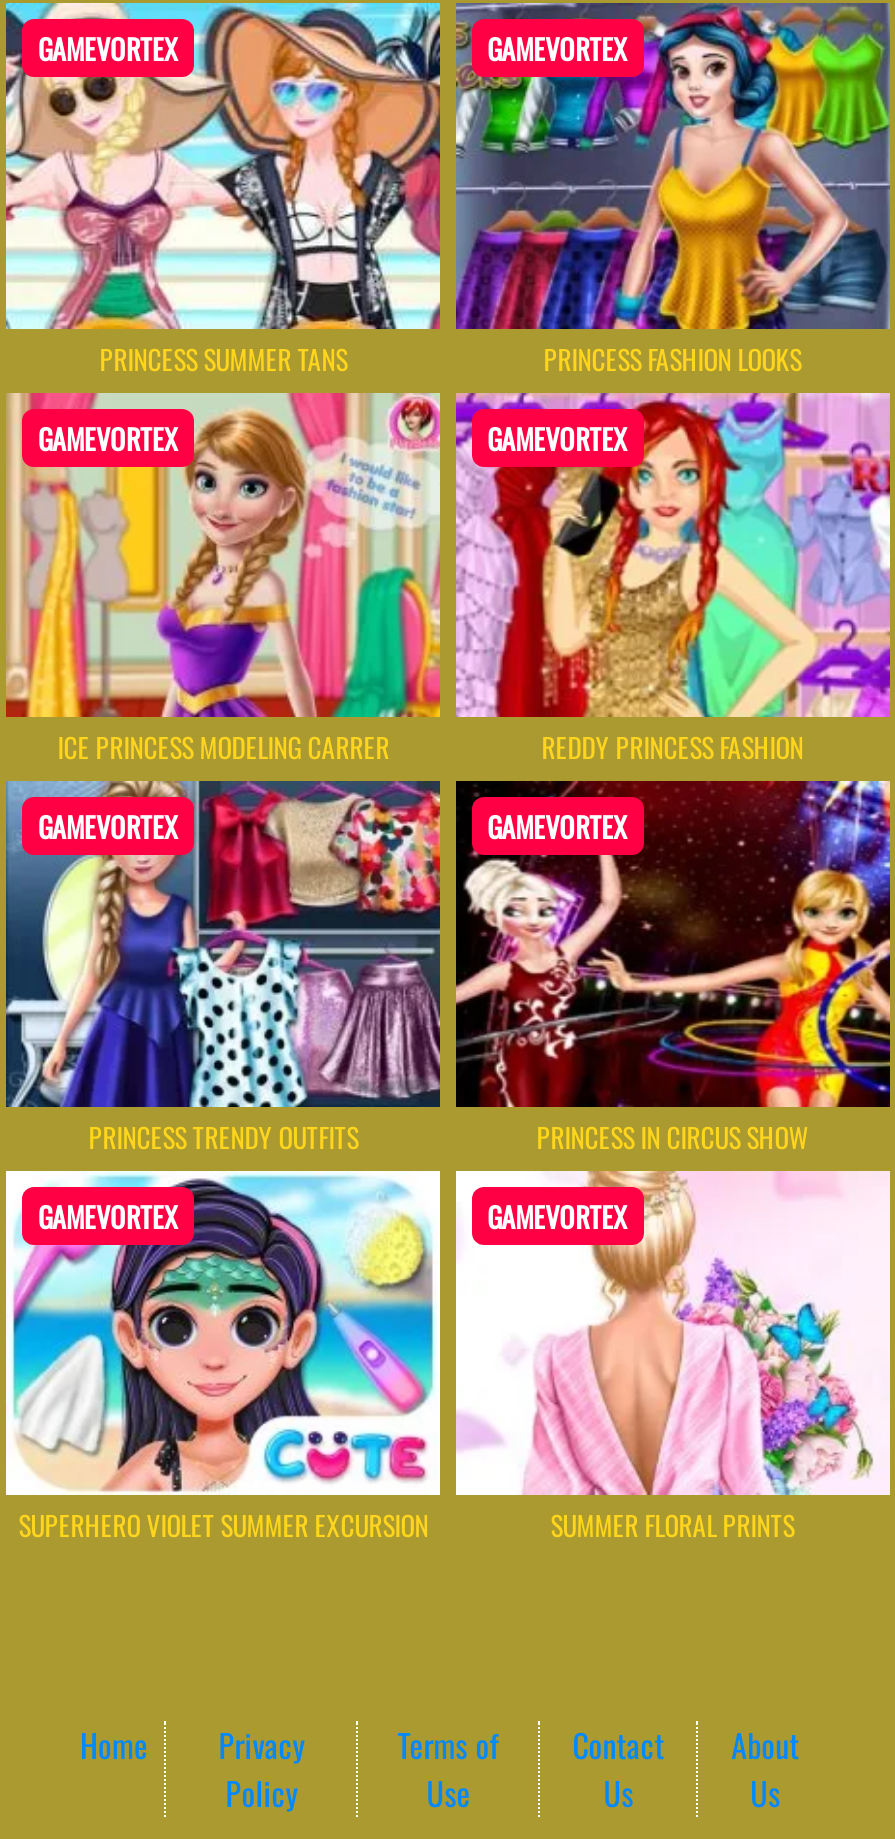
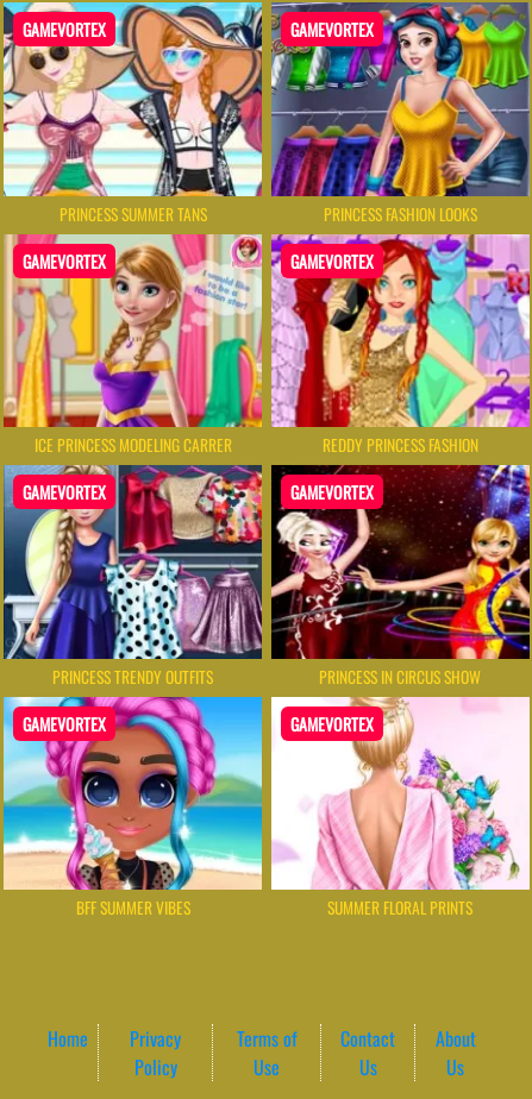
- [image]
- SUPERHERO VIOLET SUMMER EXCURSION
+ [image]
+ BFF SUMMER VIBES
